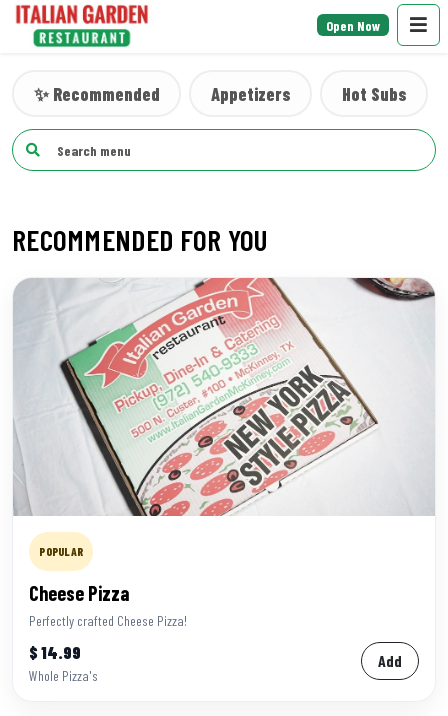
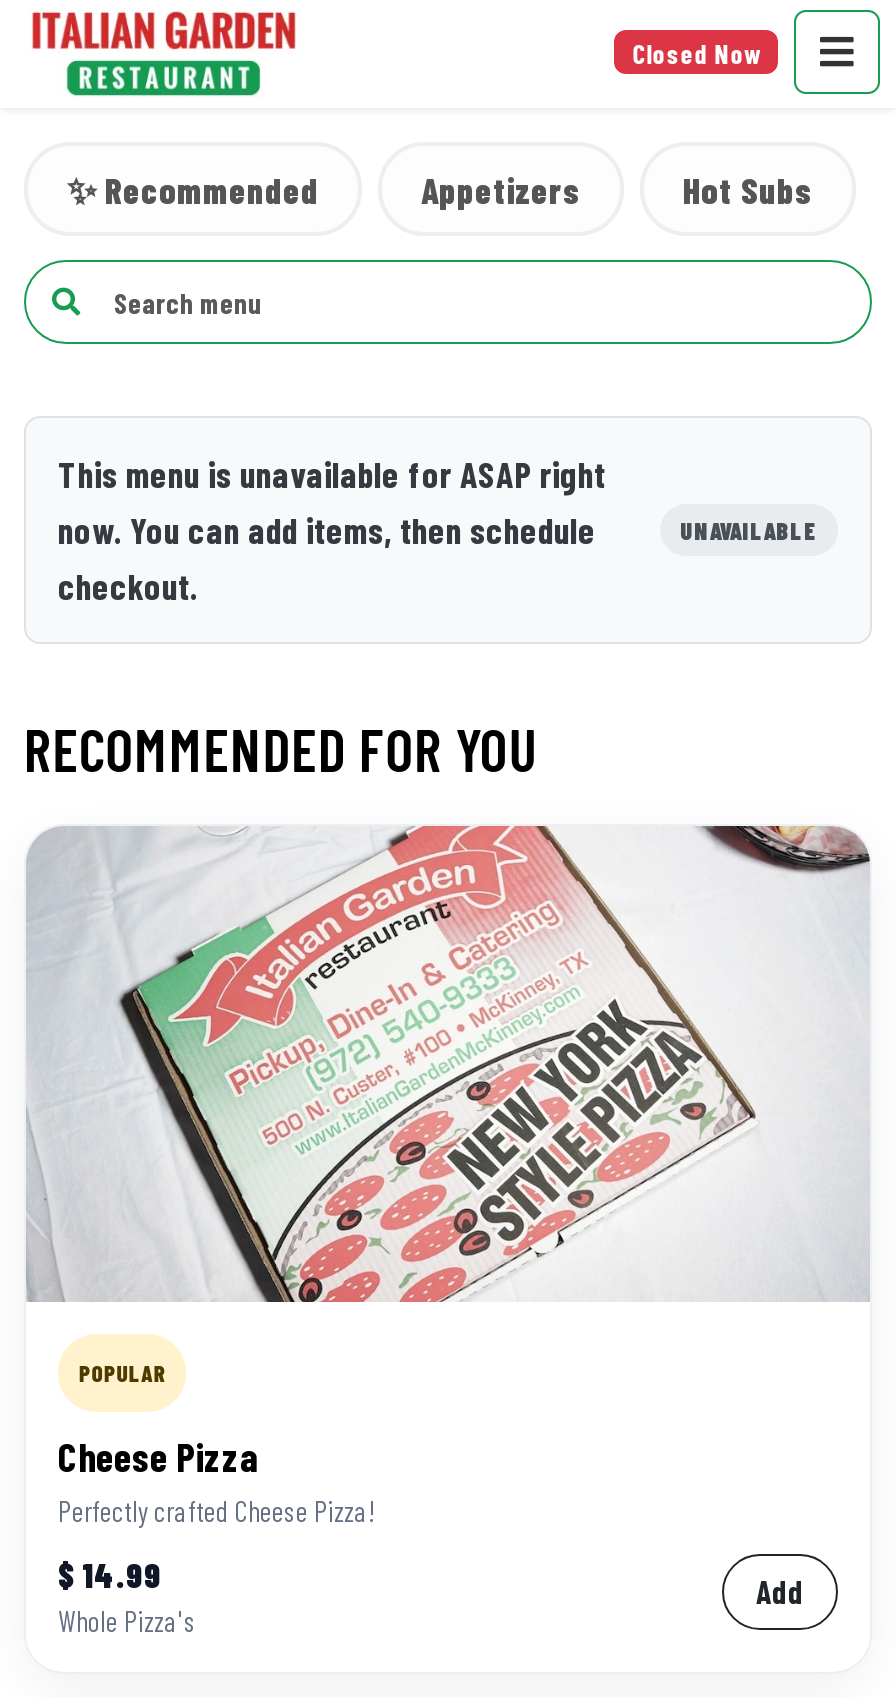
- Open Now
+ Closed Now

+ This menu is unavailable for ASAP right
+ now. You can add items, then schedule
+ checkout.

+ UNAVAILABLE
